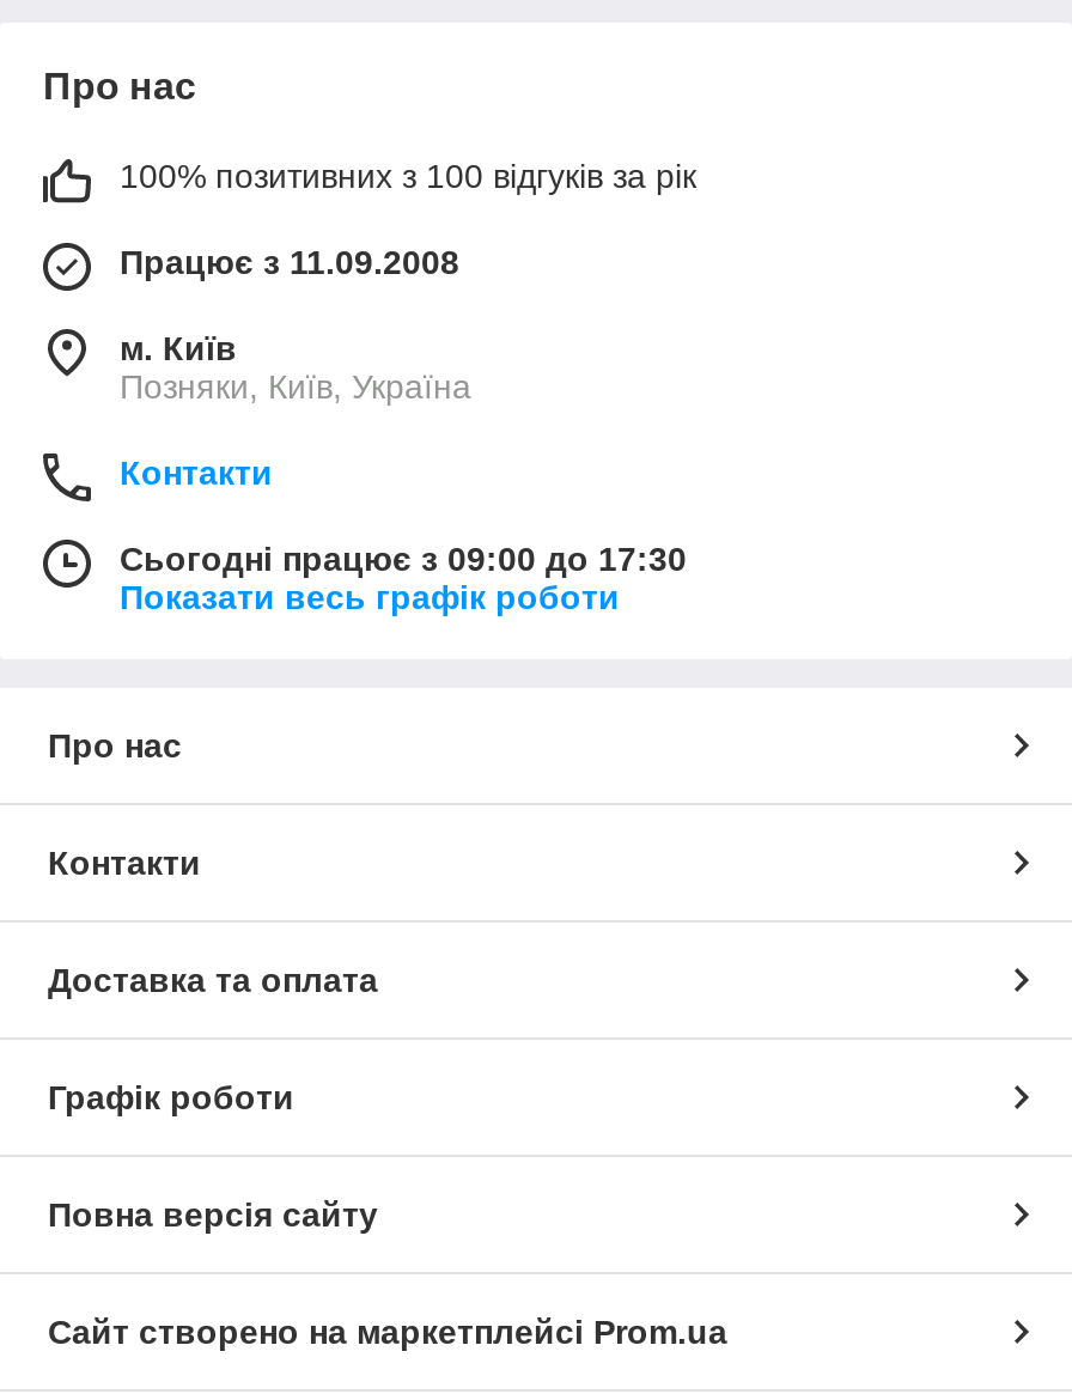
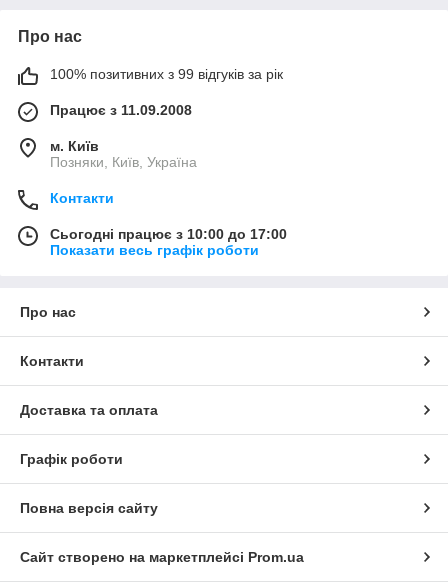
- 100% позитивних з 100 відгуків за рік
+ 100% позитивних з 99 відгуків за рік

- Сьогодні працює з 09:00 до 17:30
+ Сьогодні працює з 10:00 до 17:00
